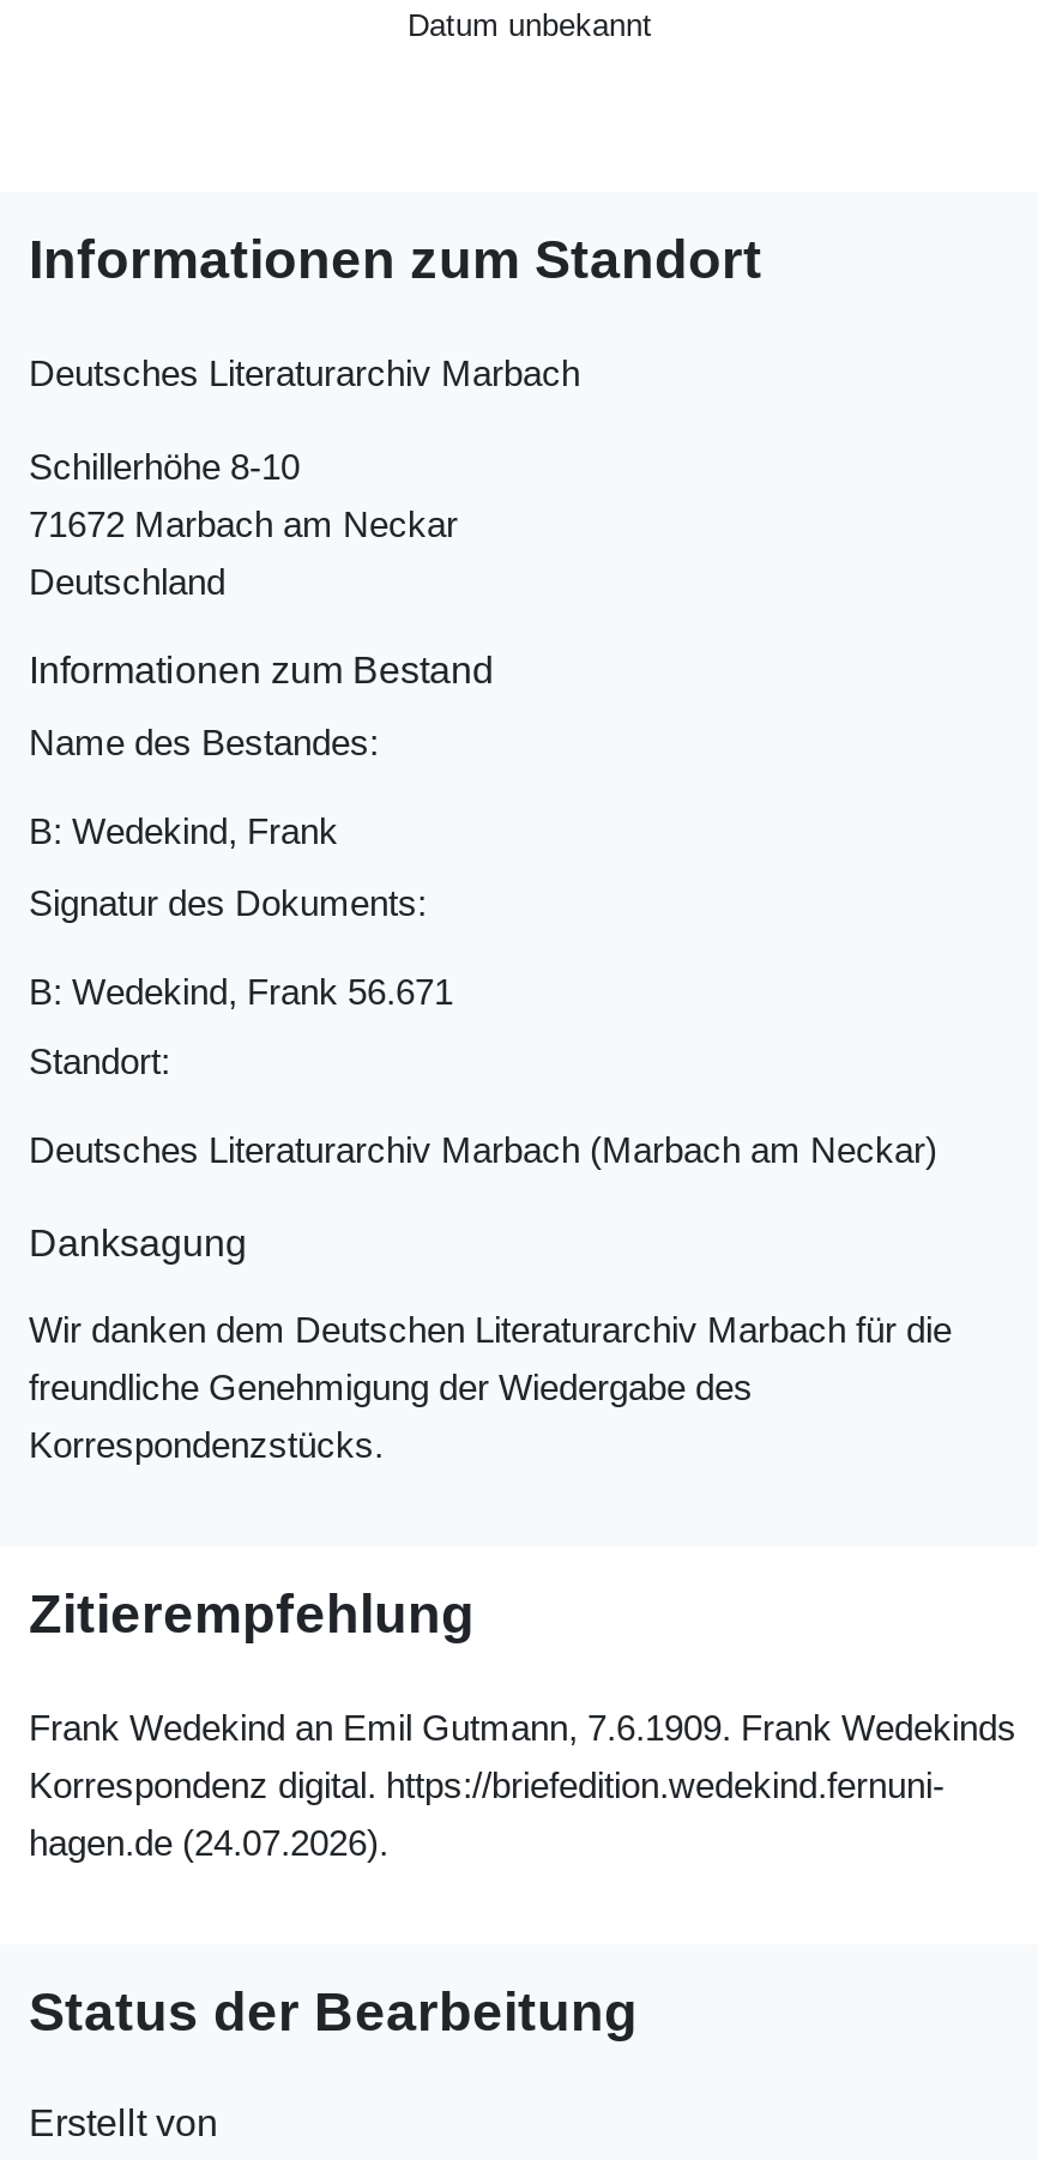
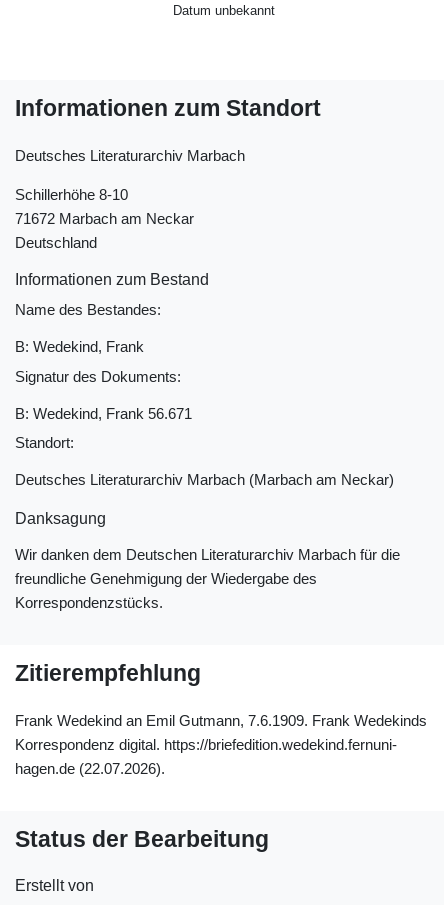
- hagen.de (24.07.2026).
+ hagen.de (22.07.2026).
